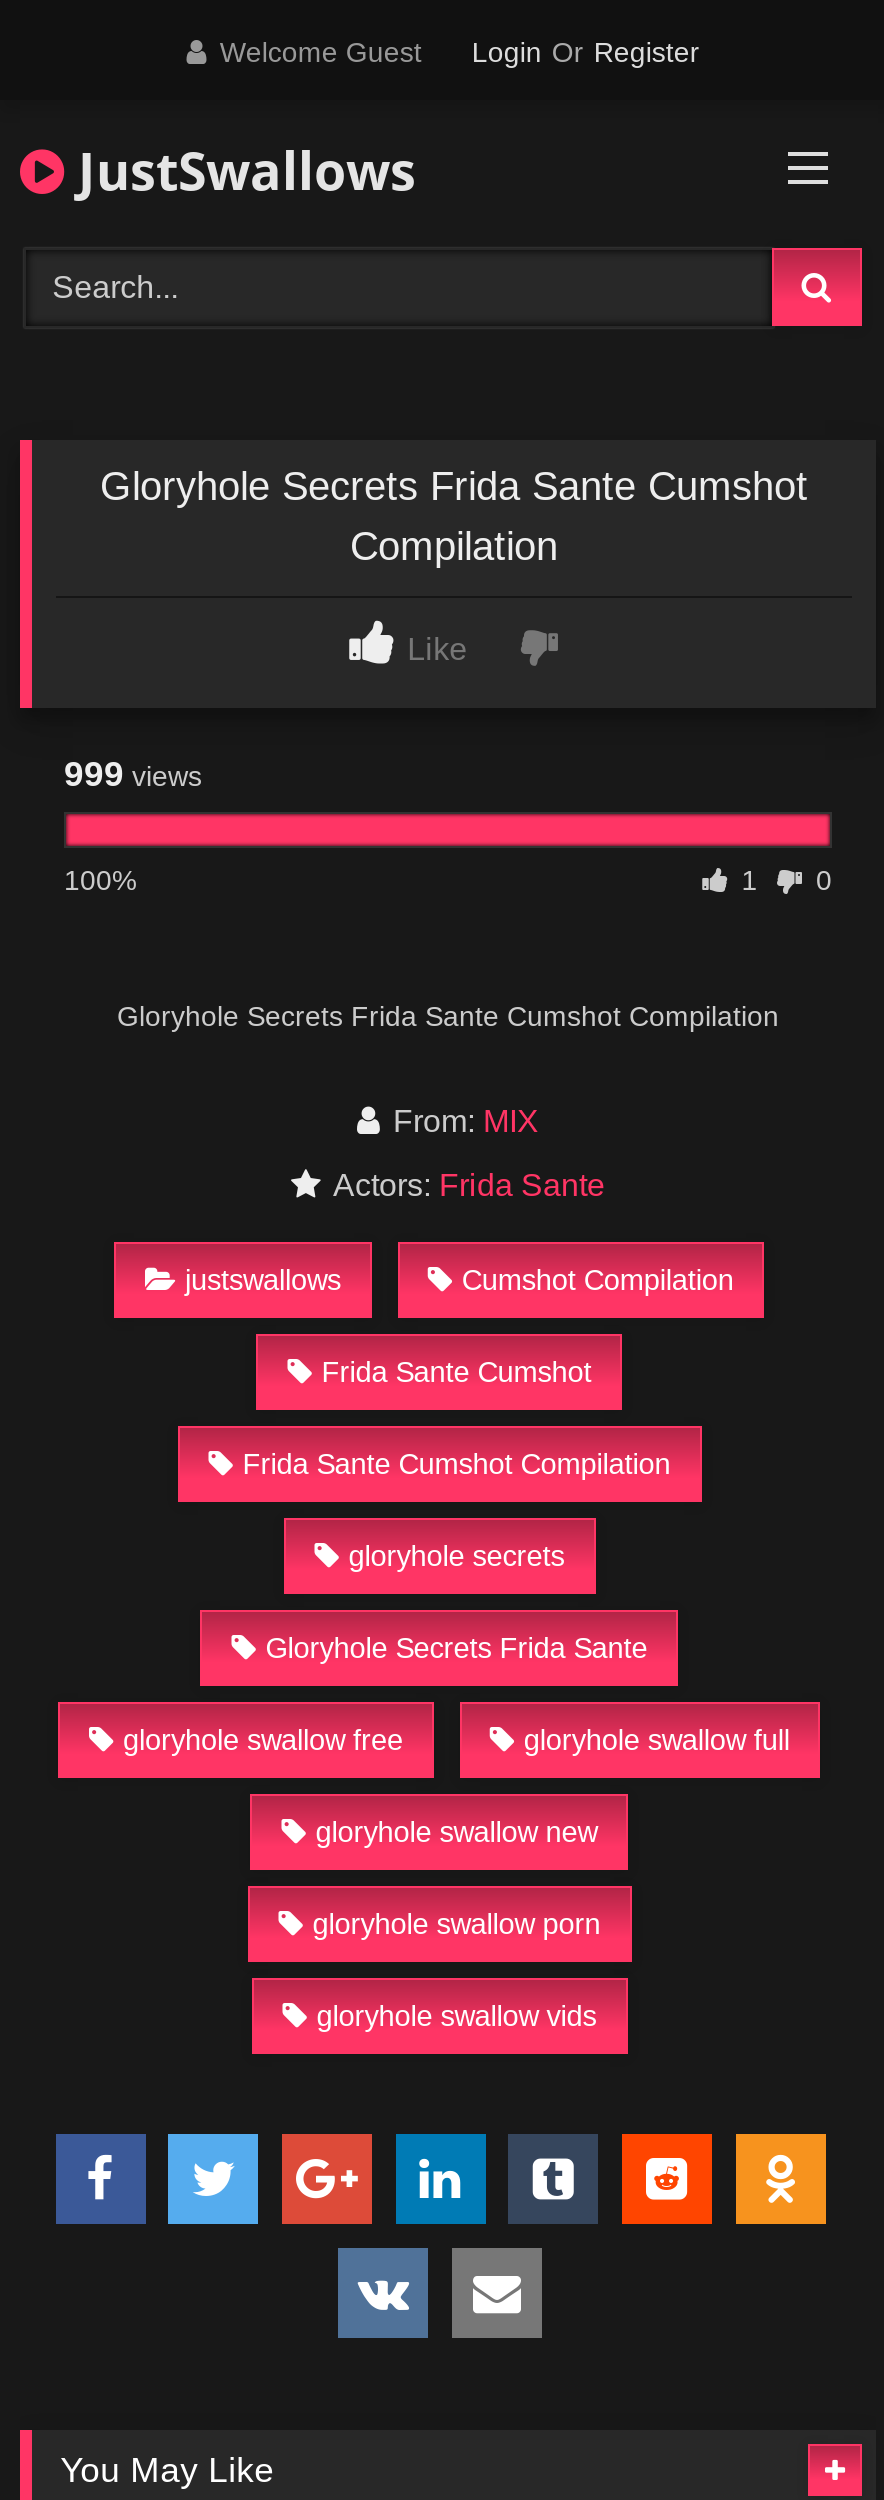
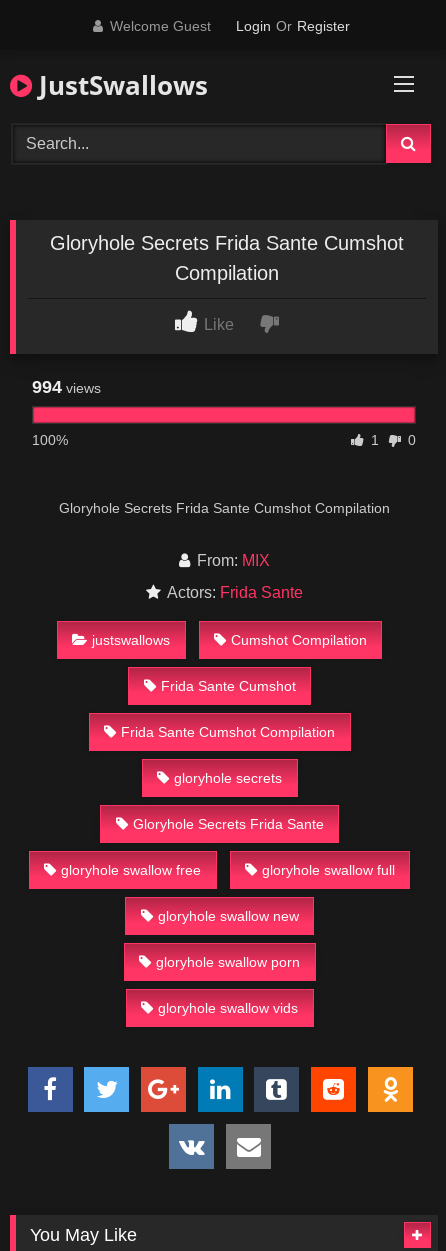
- 999 views
+ 994 views
